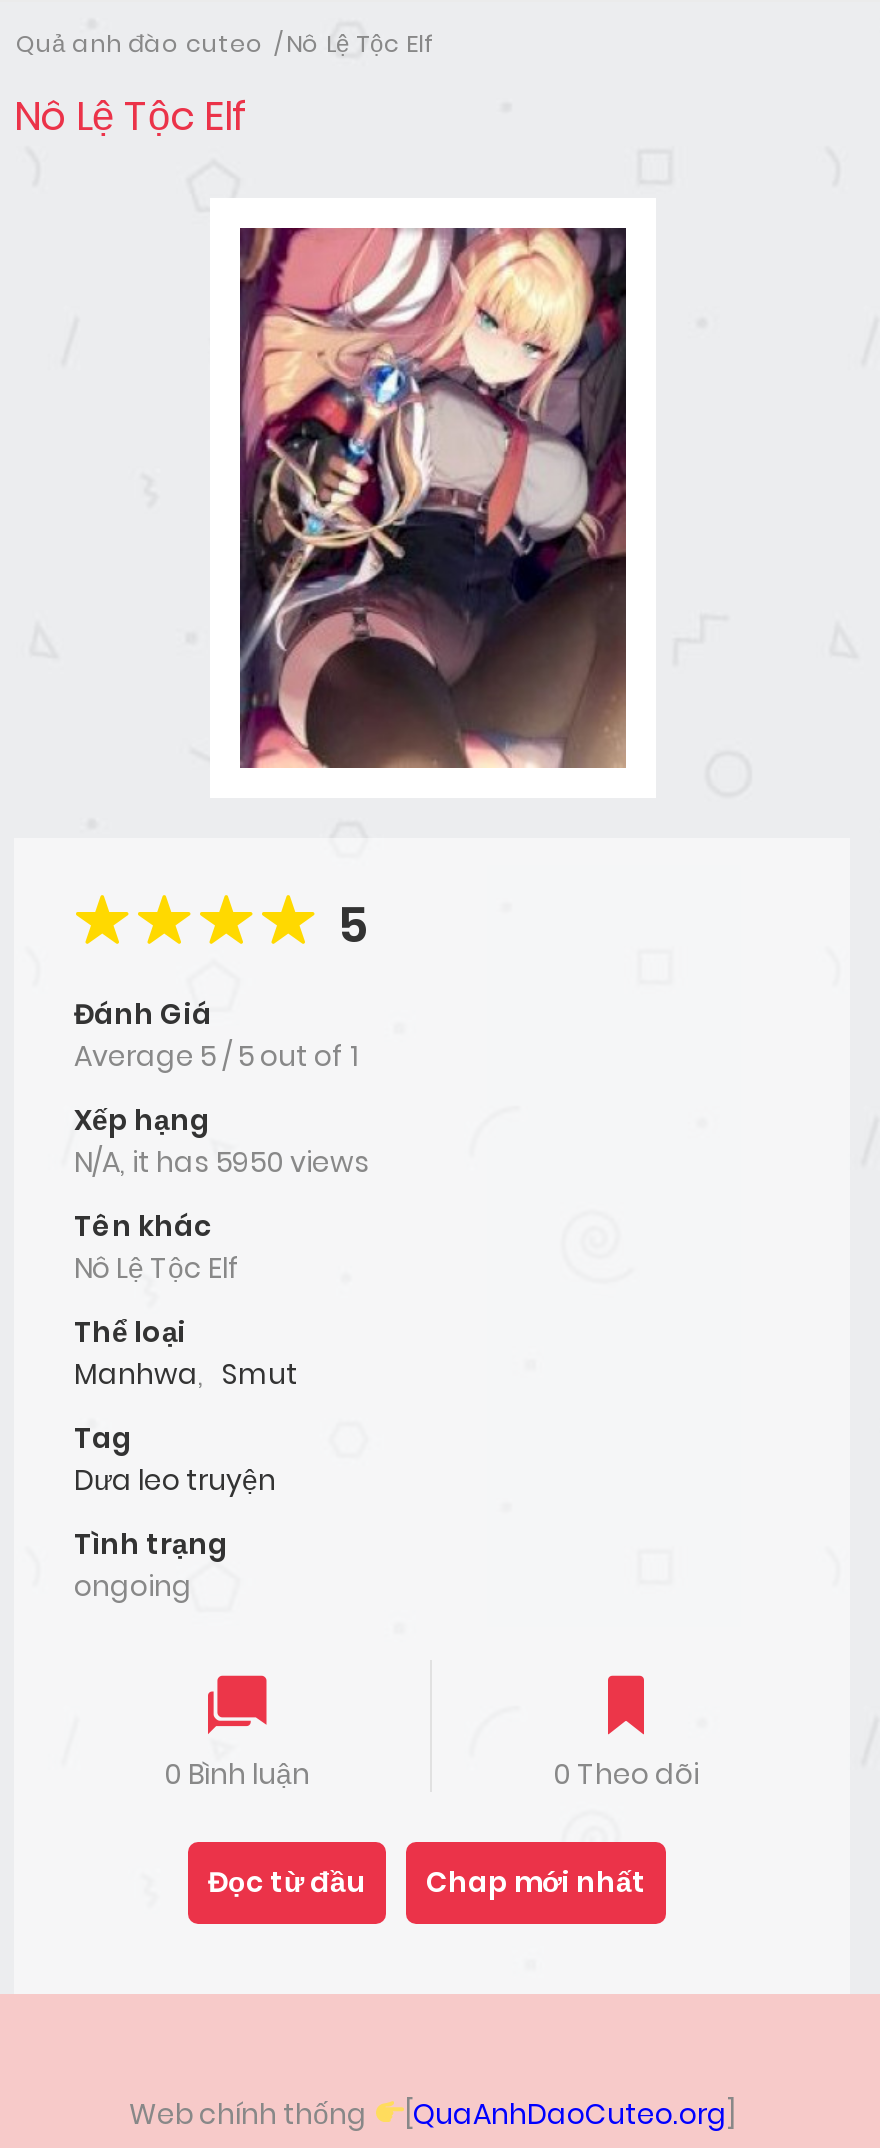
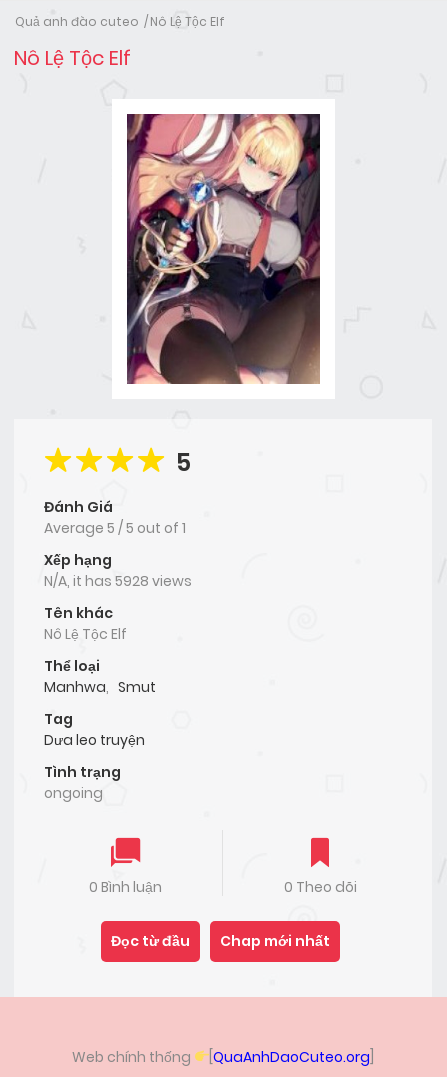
- N/A, it has 5950 views
+ N/A, it has 5928 views
